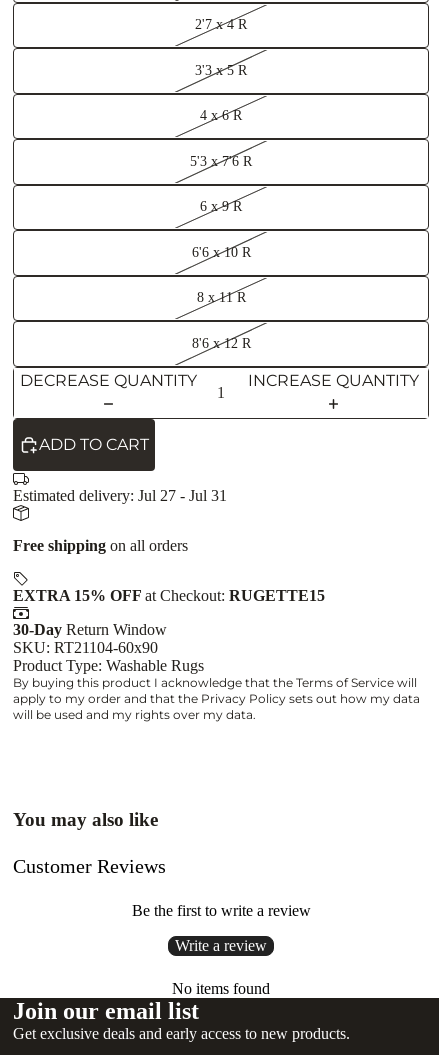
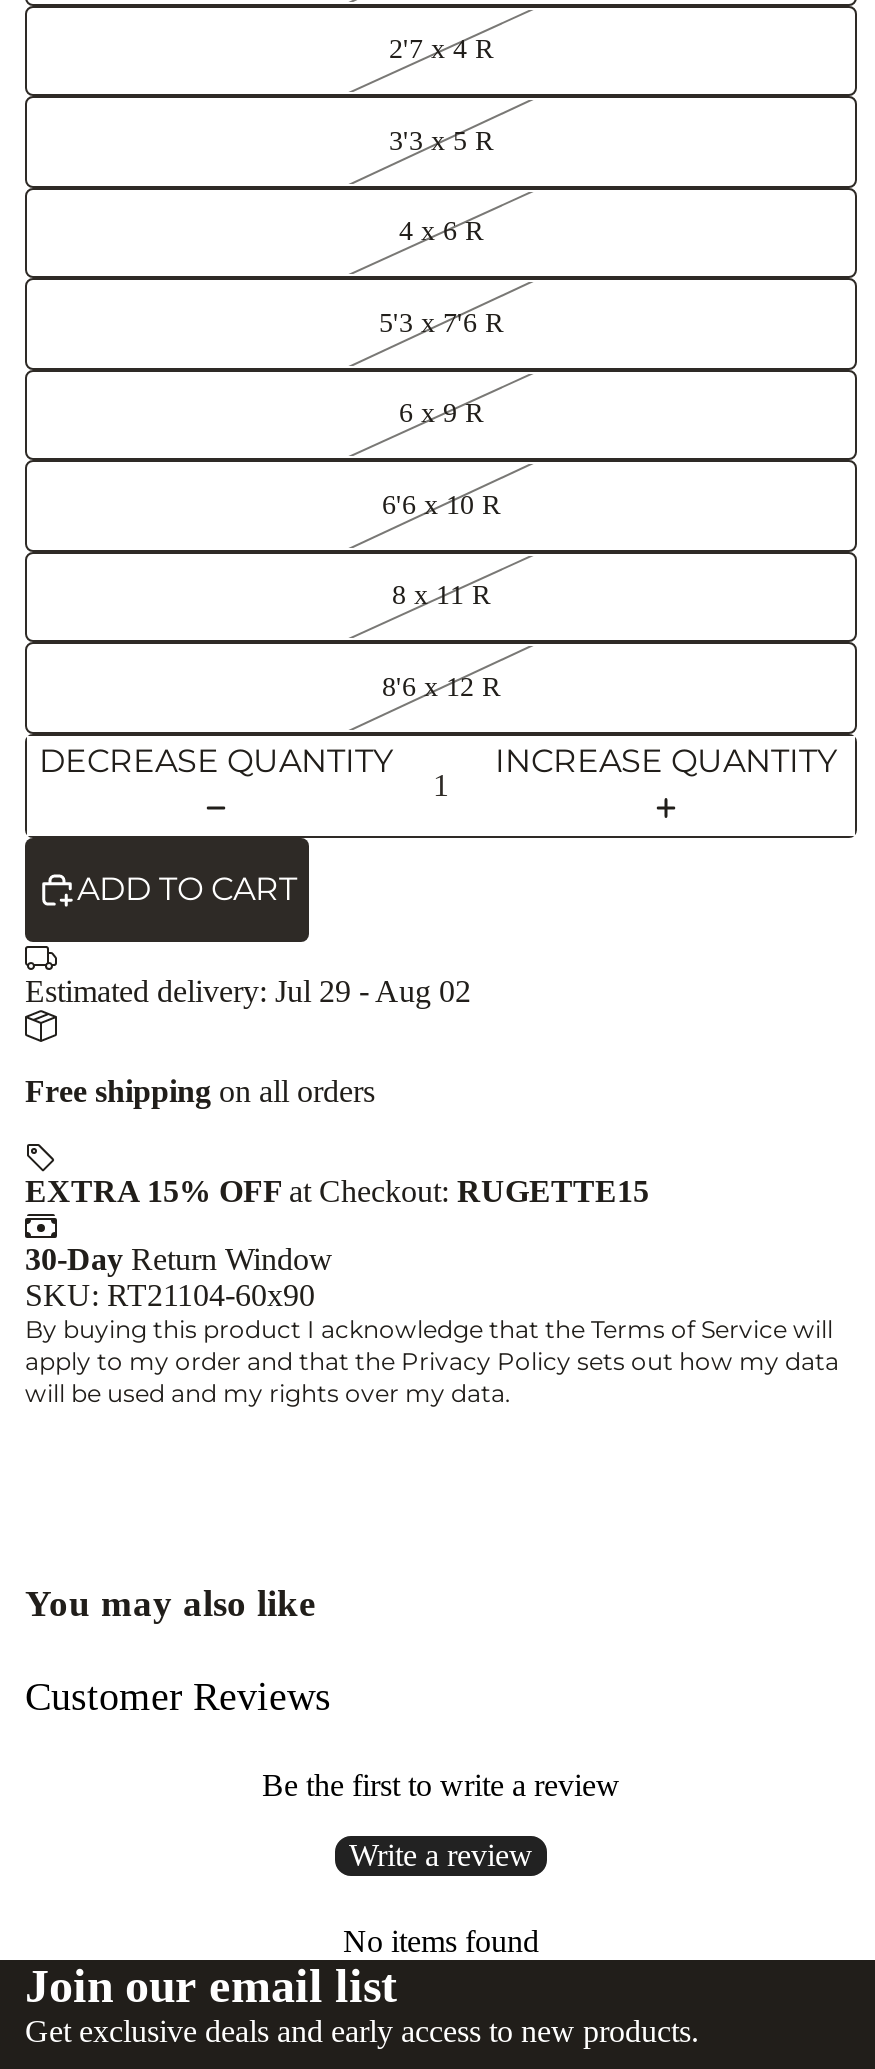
- Estimated delivery: Jul 27 - Jul 31
+ Estimated delivery: Jul 29 - Aug 02

- Product Type: Washable Rugs
